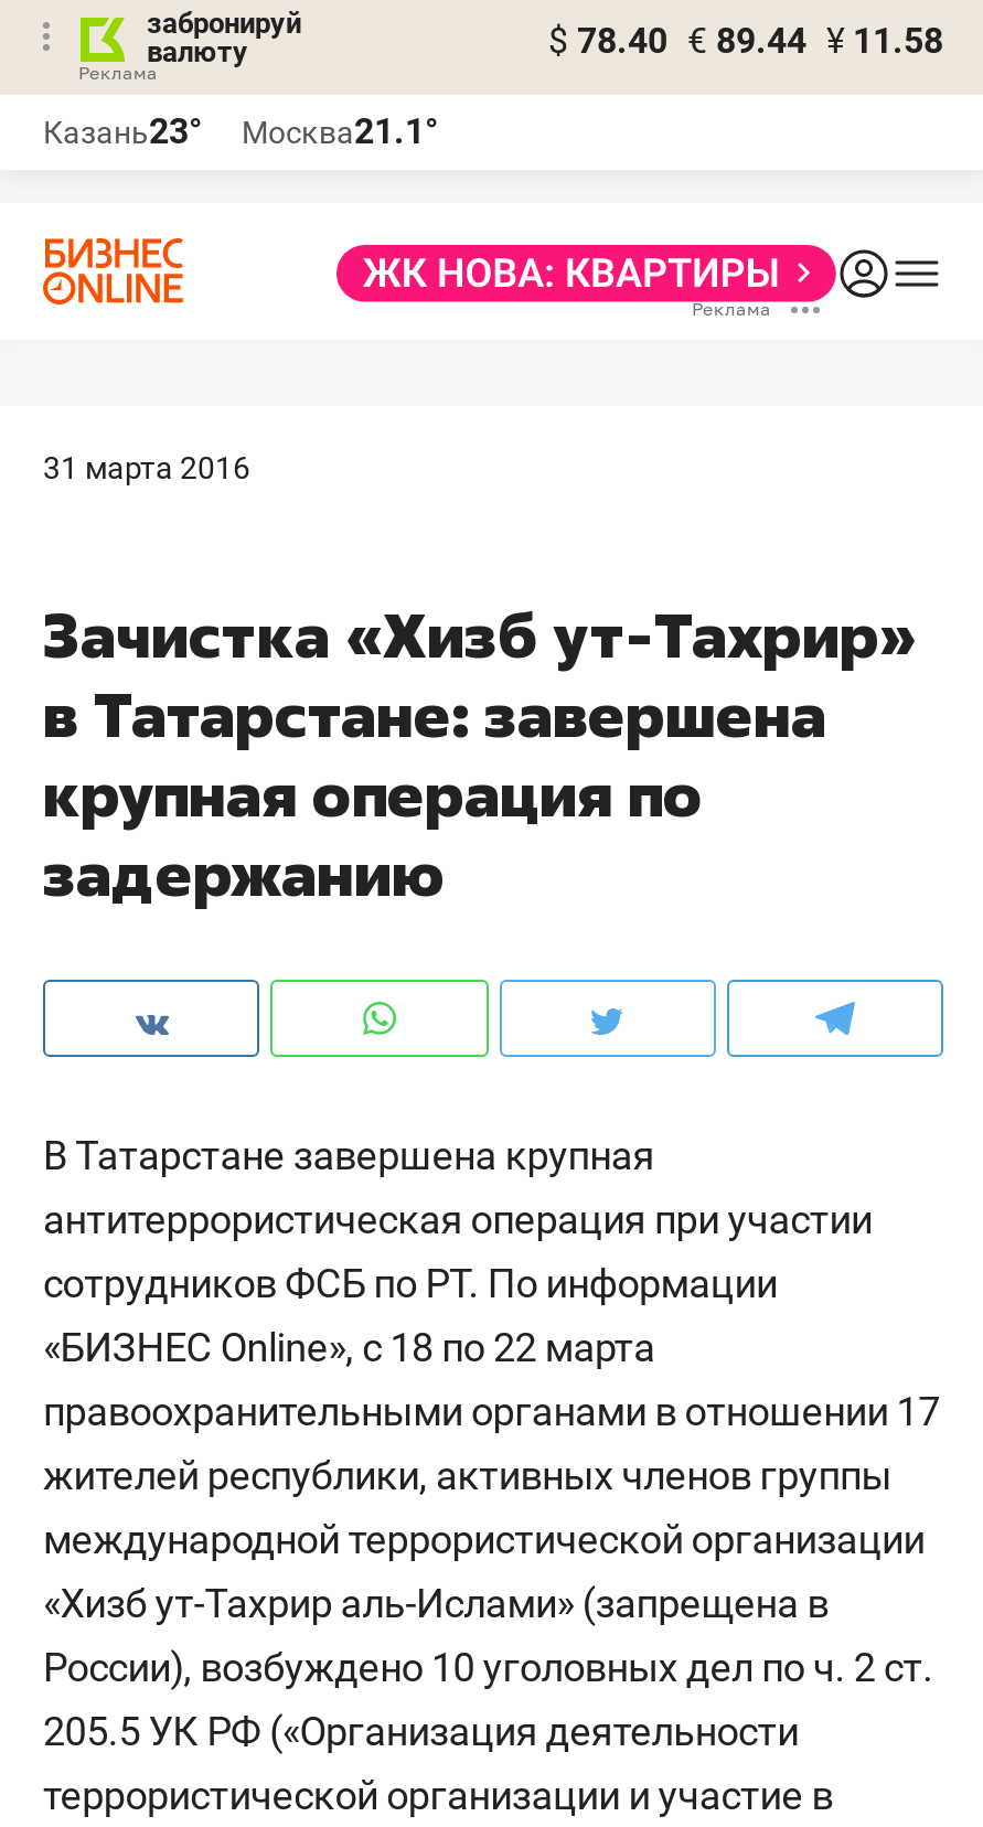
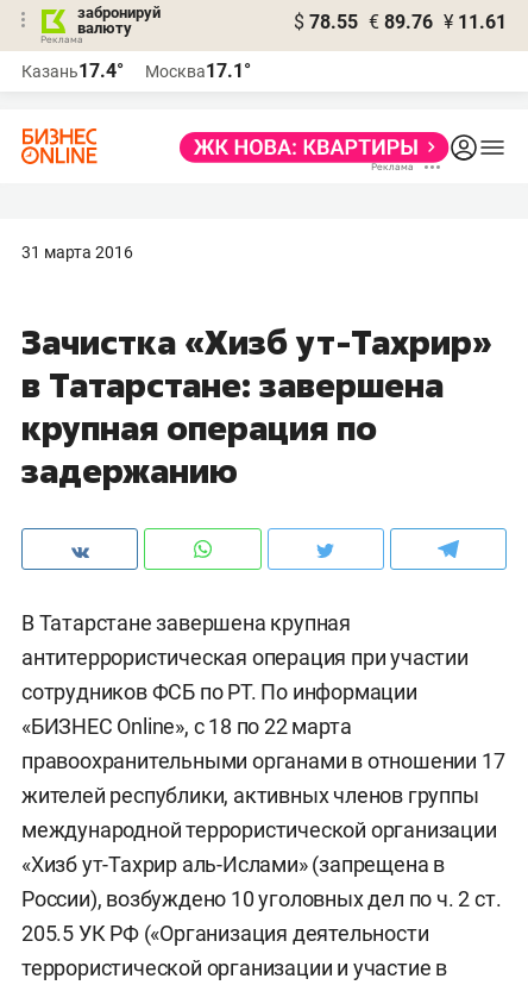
- $ 78.40 € 89.44 ¥ 11.58
+ $ 78.55 € 89.76 ¥ 11.61

- Казань23°
+ Казань17.4°

- Москва21.1°
+ Москва17.1°
